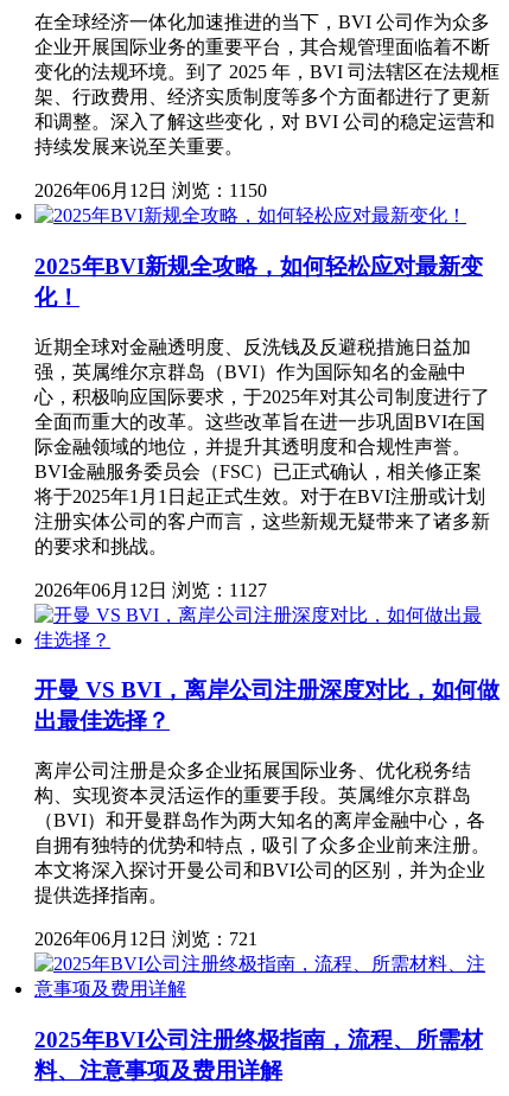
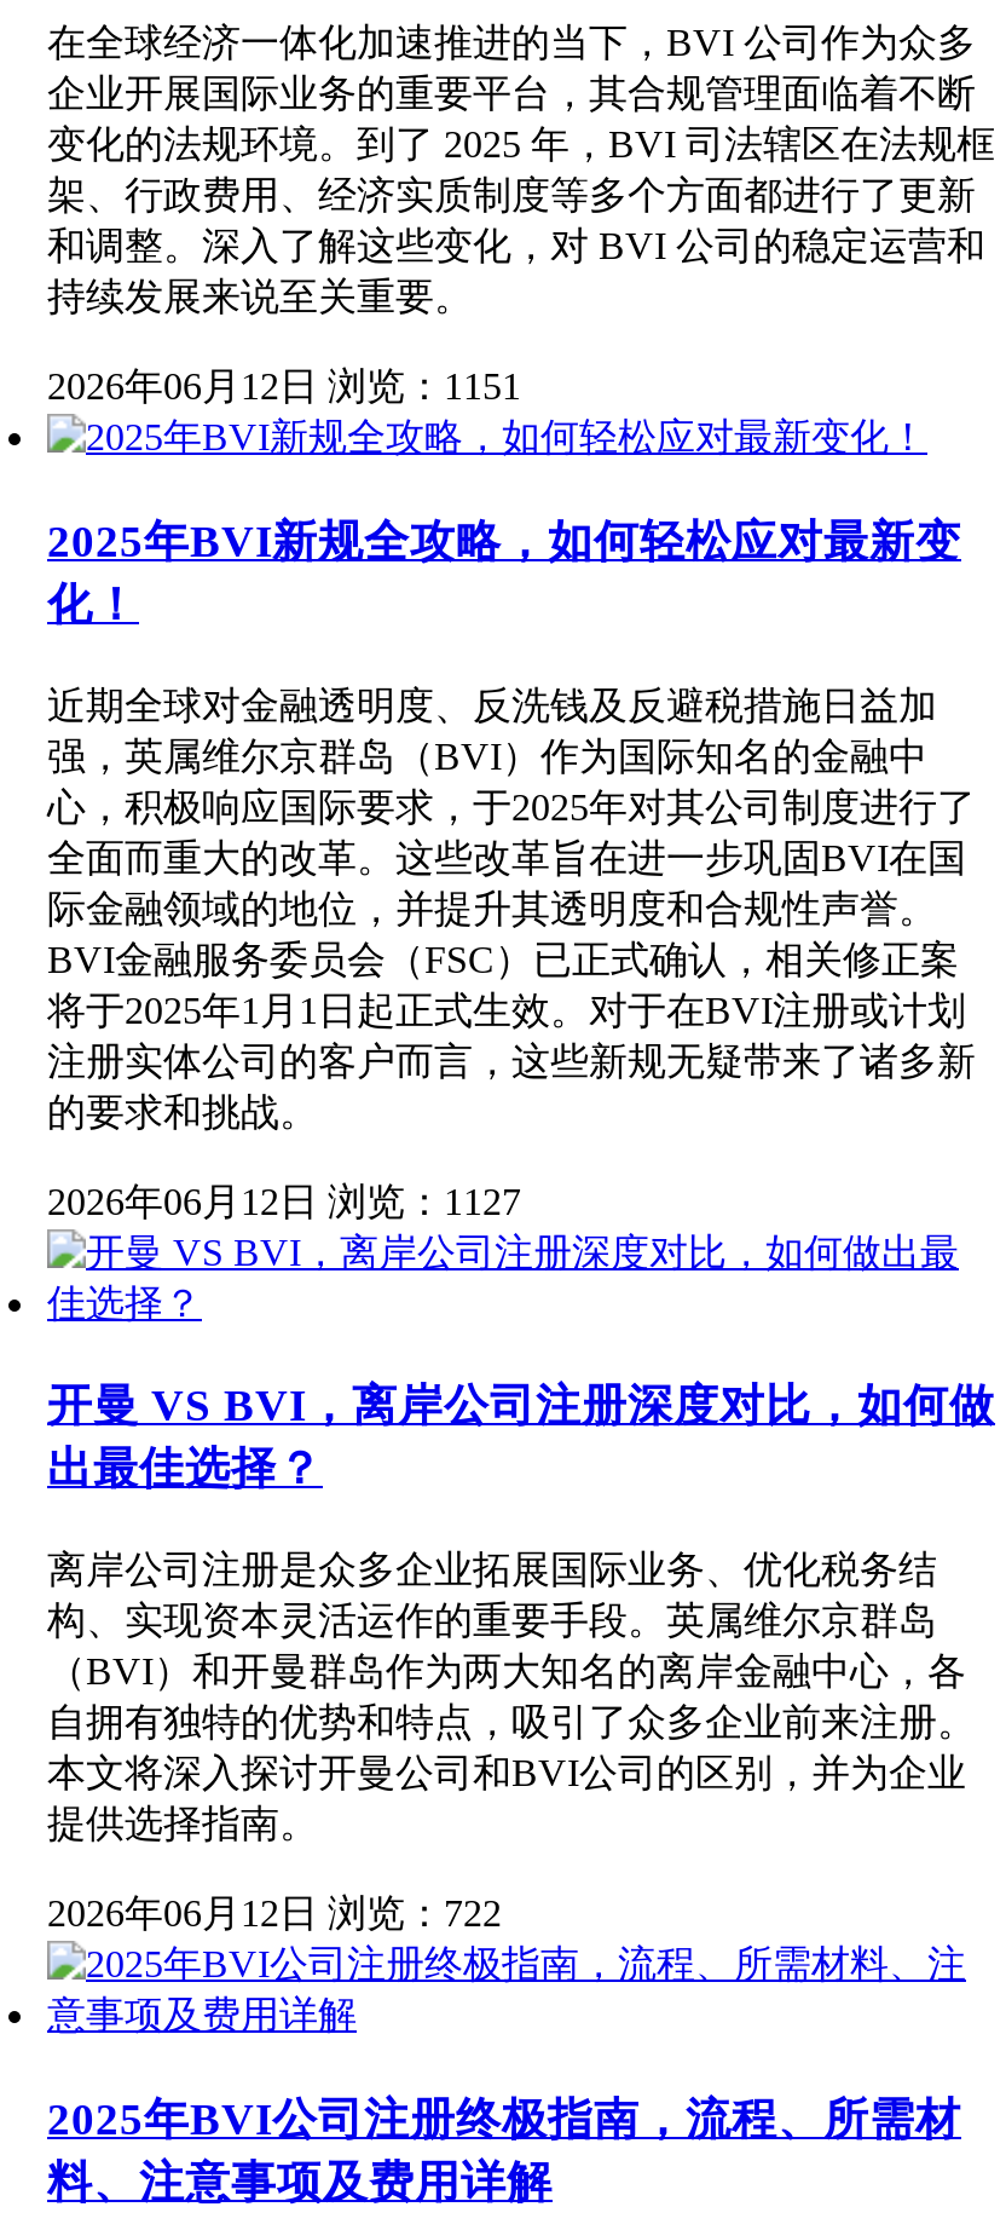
- 2026年06月12日 浏览：1150
+ 2026年06月12日 浏览：1151

- 2026年06月12日 浏览：721
+ 2026年06月12日 浏览：722
